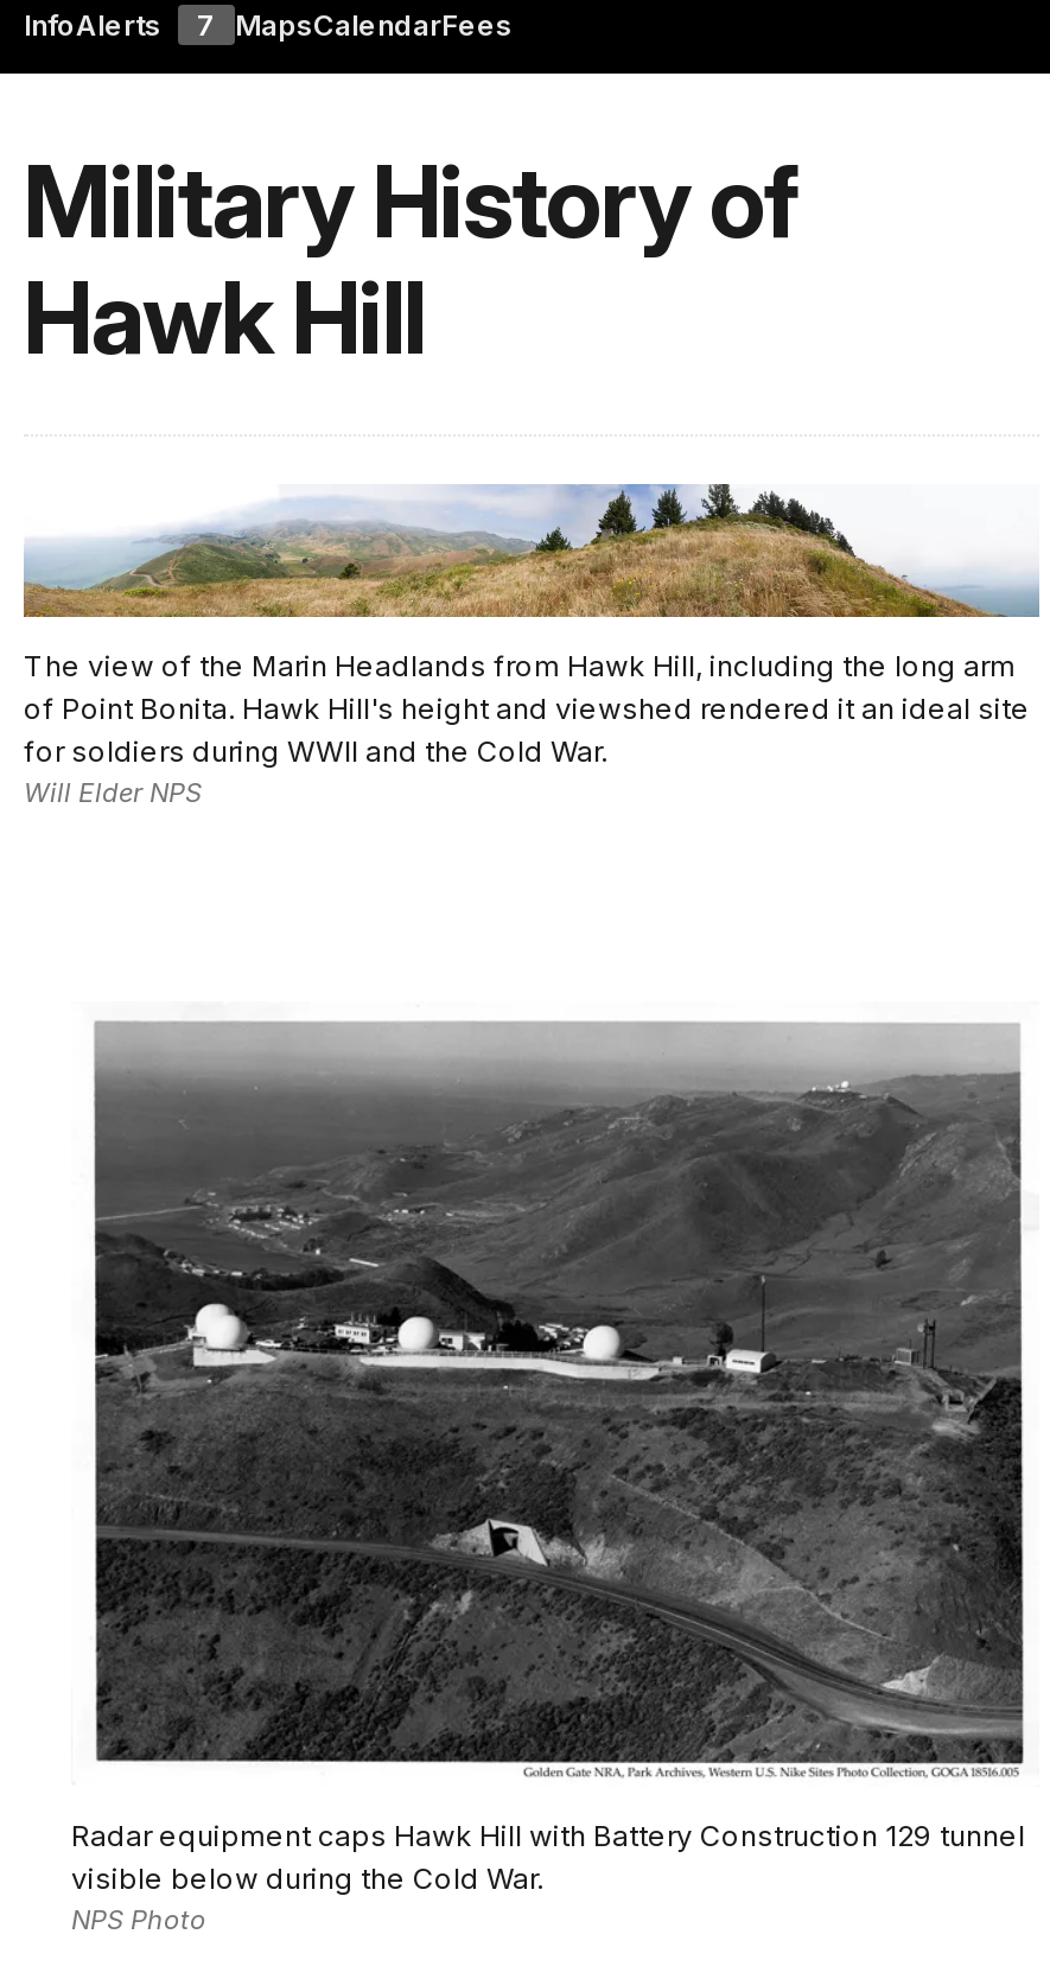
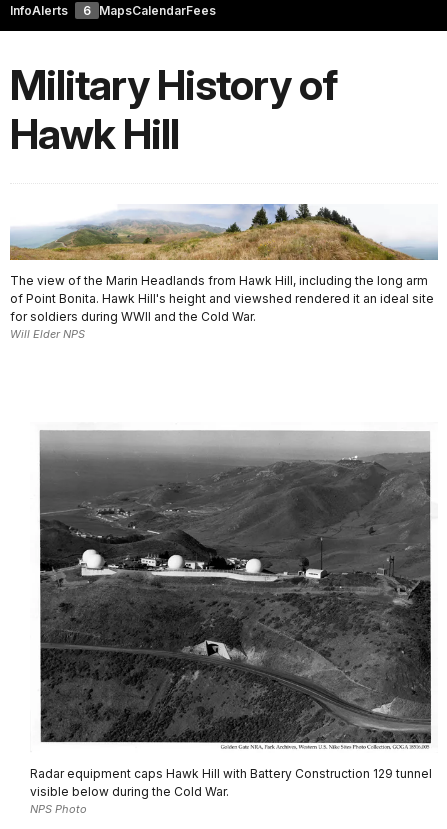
- 7 MapsCalendarFees
+ 6 MapsCalendarFees
